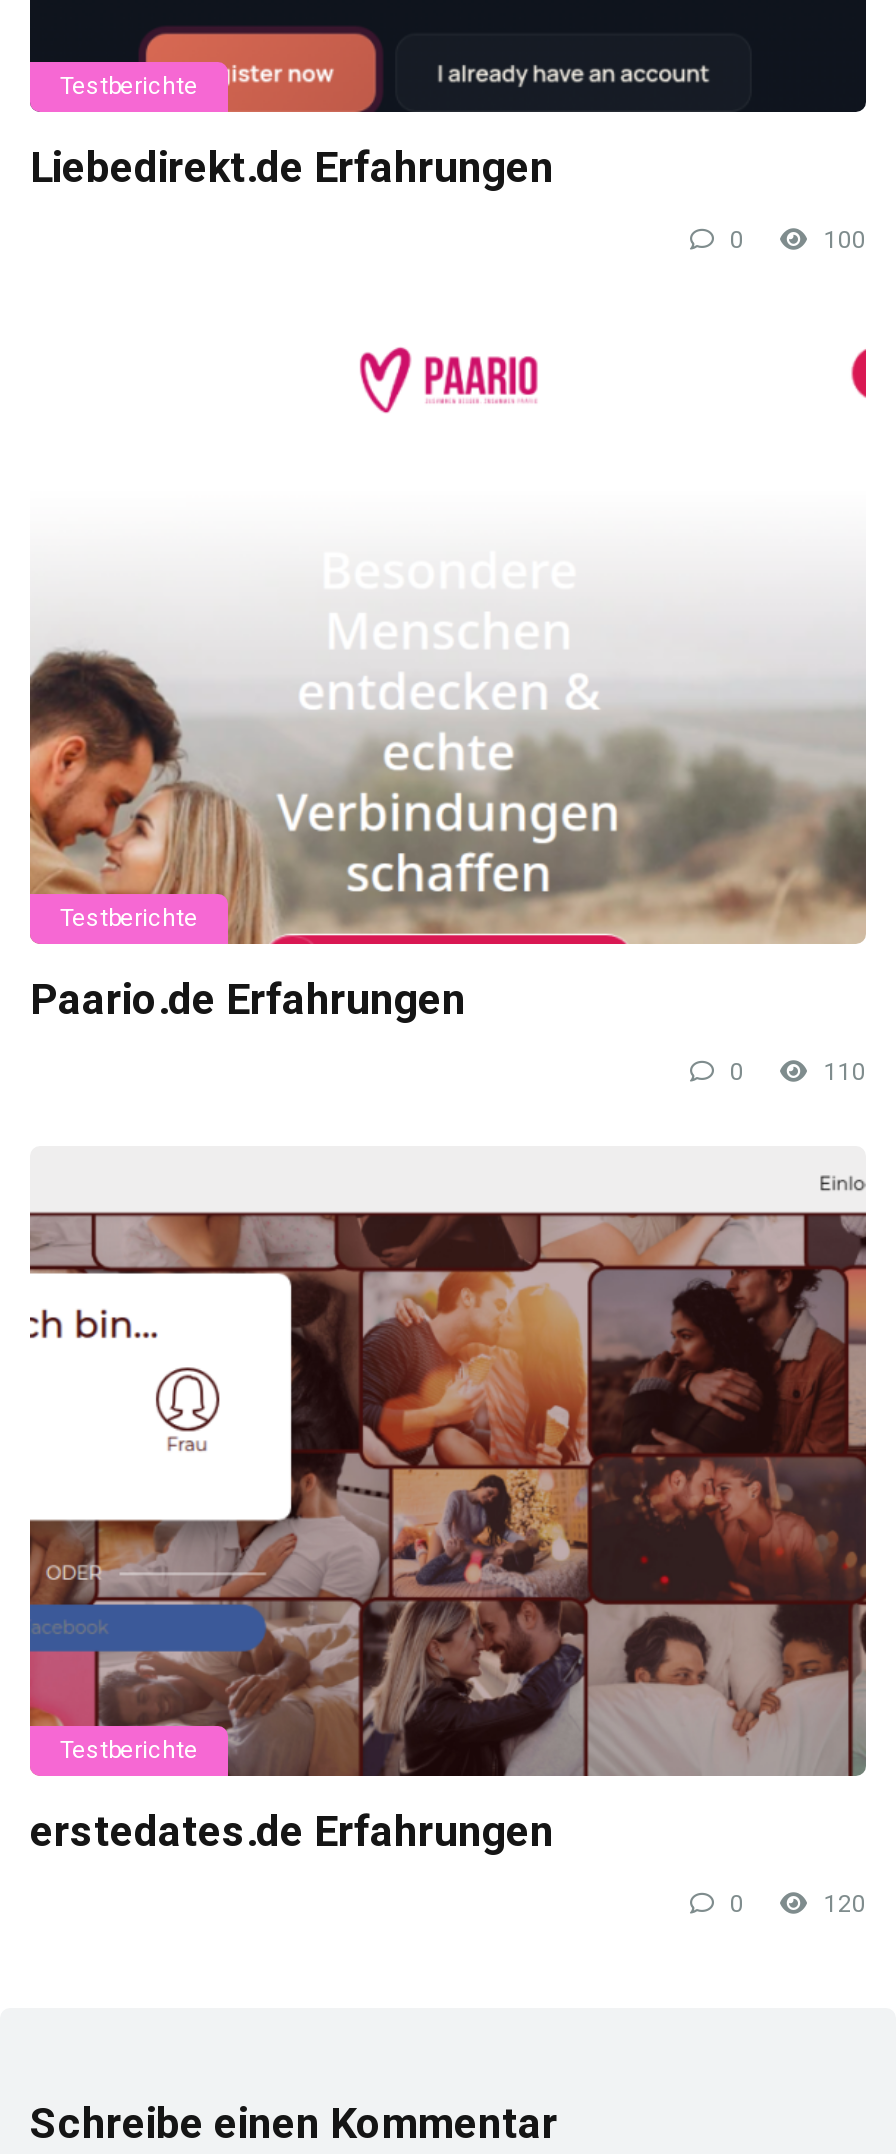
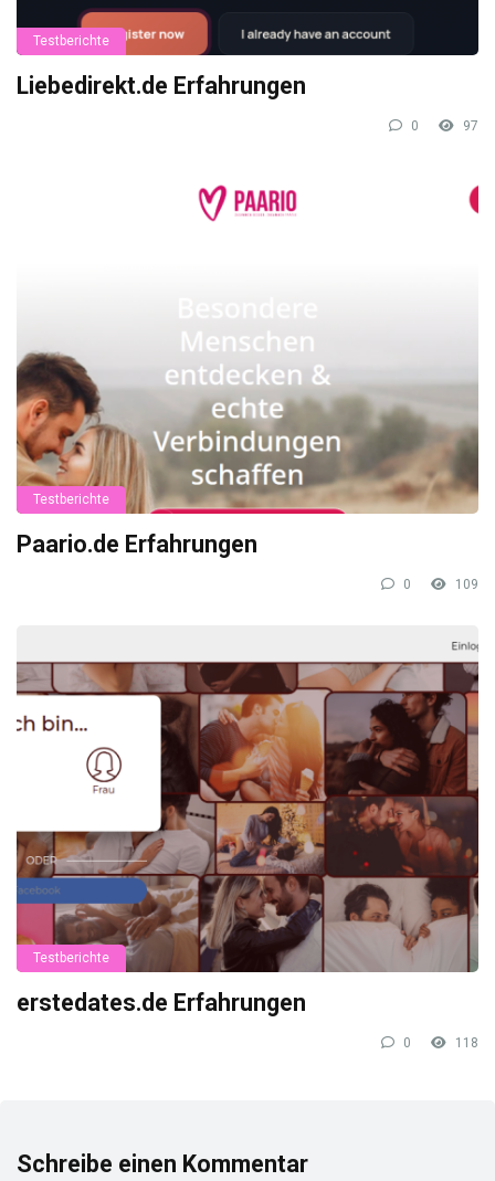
- 100
+ 97

- 110
+ 109

- 120
+ 118
